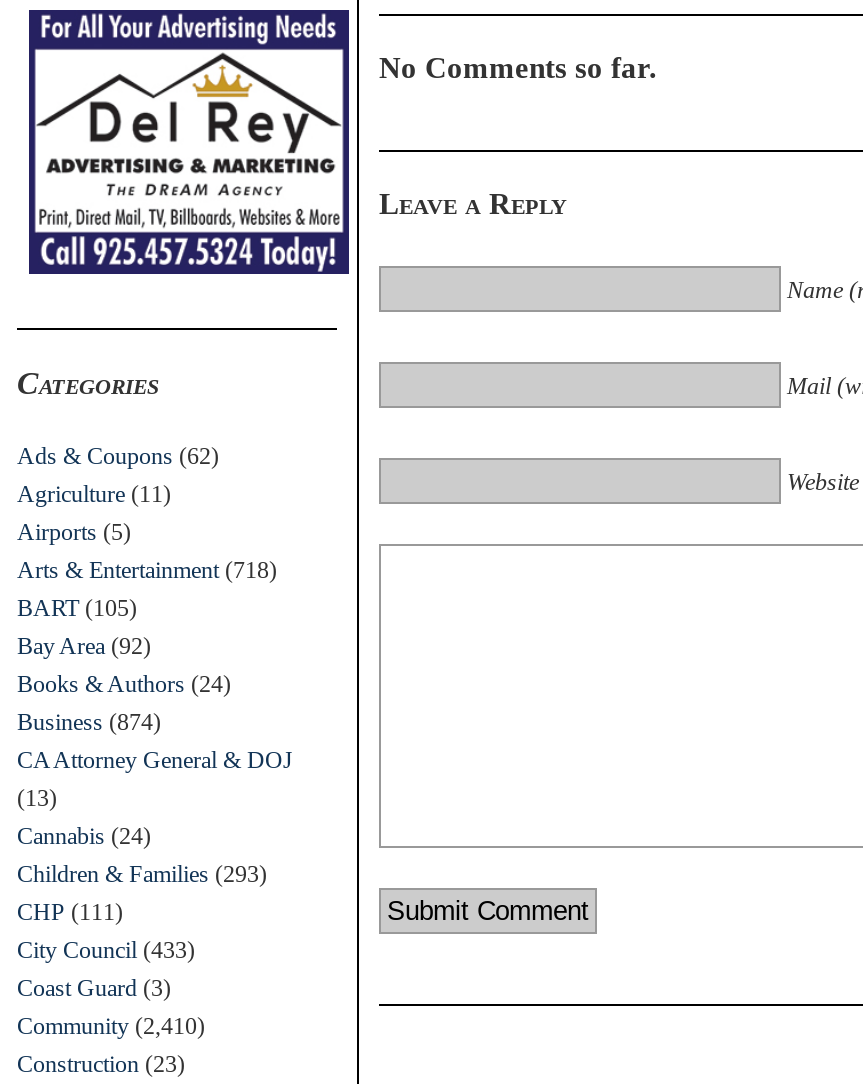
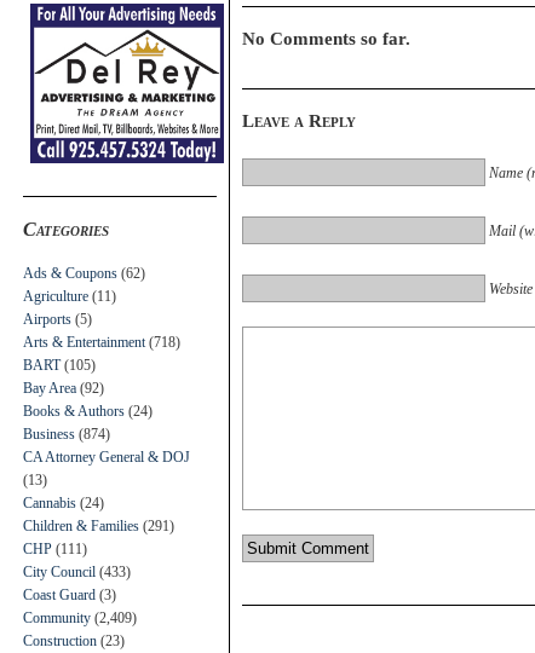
- Children & Families (293)
+ Children & Families (291)

- Community (2,410)
+ Community (2,409)
